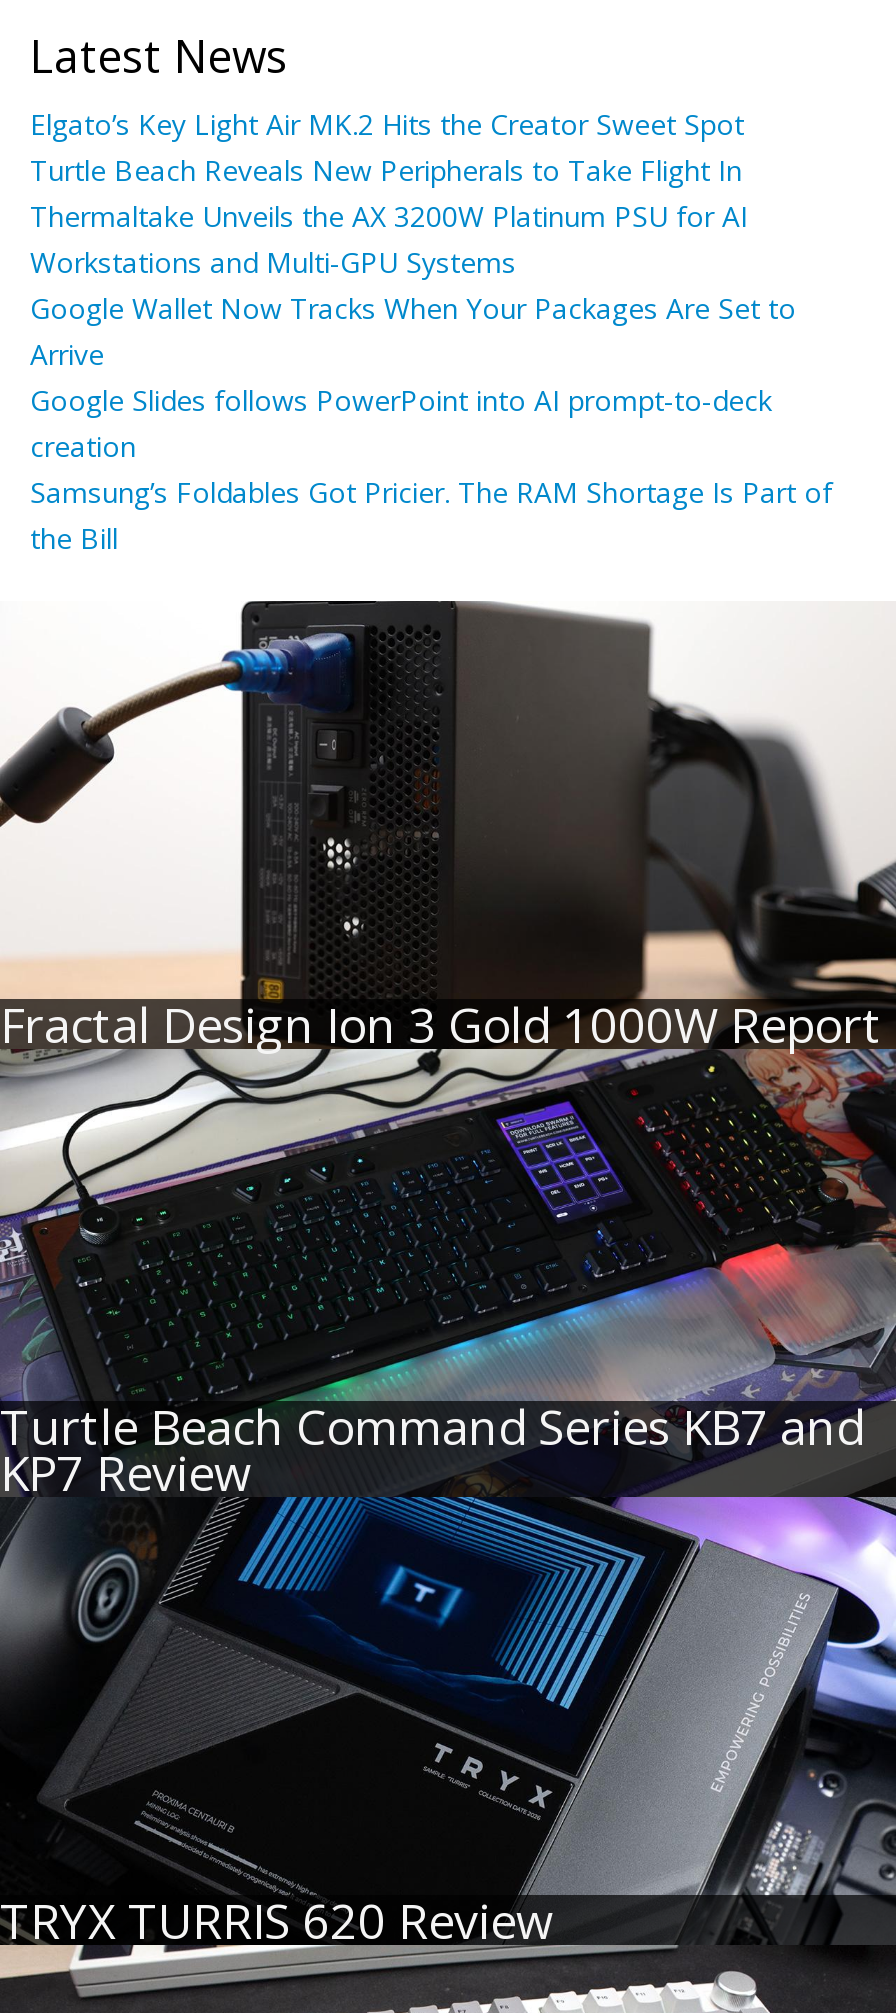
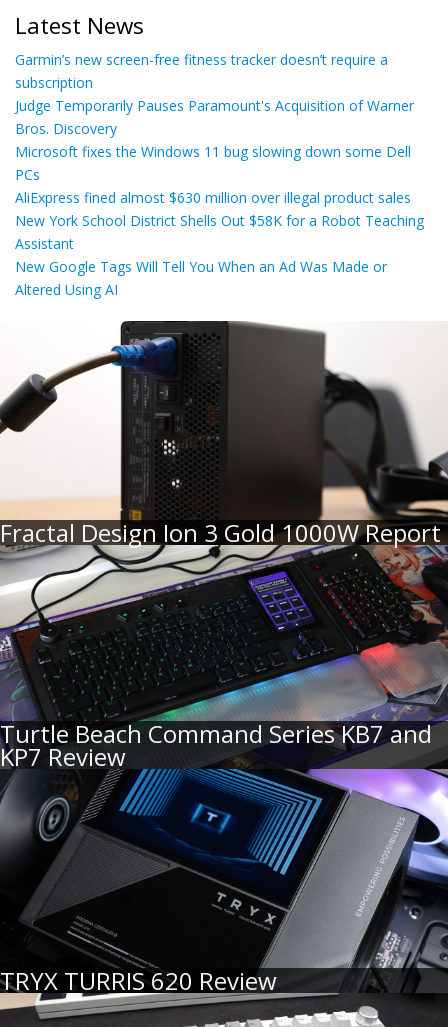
- Elgato’s Key Light Air MK.2 Hits the Creator Sweet Spot
- Turtle Beach Reveals New Peripherals to Take Flight In
- Thermaltake Unveils the AX 3200W Platinum PSU for AI
- Workstations and Multi-GPU Systems
- Google Wallet Now Tracks When Your Packages Are Set to
- Arrive
- Google Slides follows PowerPoint into AI prompt-to-deck
- creation
- Samsung’s Foldables Got Pricier. The RAM Shortage Is Part of
- the Bill
+ Garmin’s new screen-free fitness tracker doesn’t require a
+ subscription
+ Judge Temporarily Pauses Paramount's Acquisition of Warner
+ Bros. Discovery
+ Microsoft fixes the Windows 11 bug slowing down some Dell
+ PCs
+ AliExpress fined almost $630 million over illegal product sales
+ New York School District Shells Out $58K for a Robot Teaching
+ Assistant
+ New Google Tags Will Tell You When an Ad Was Made or
+ Altered Using AI
